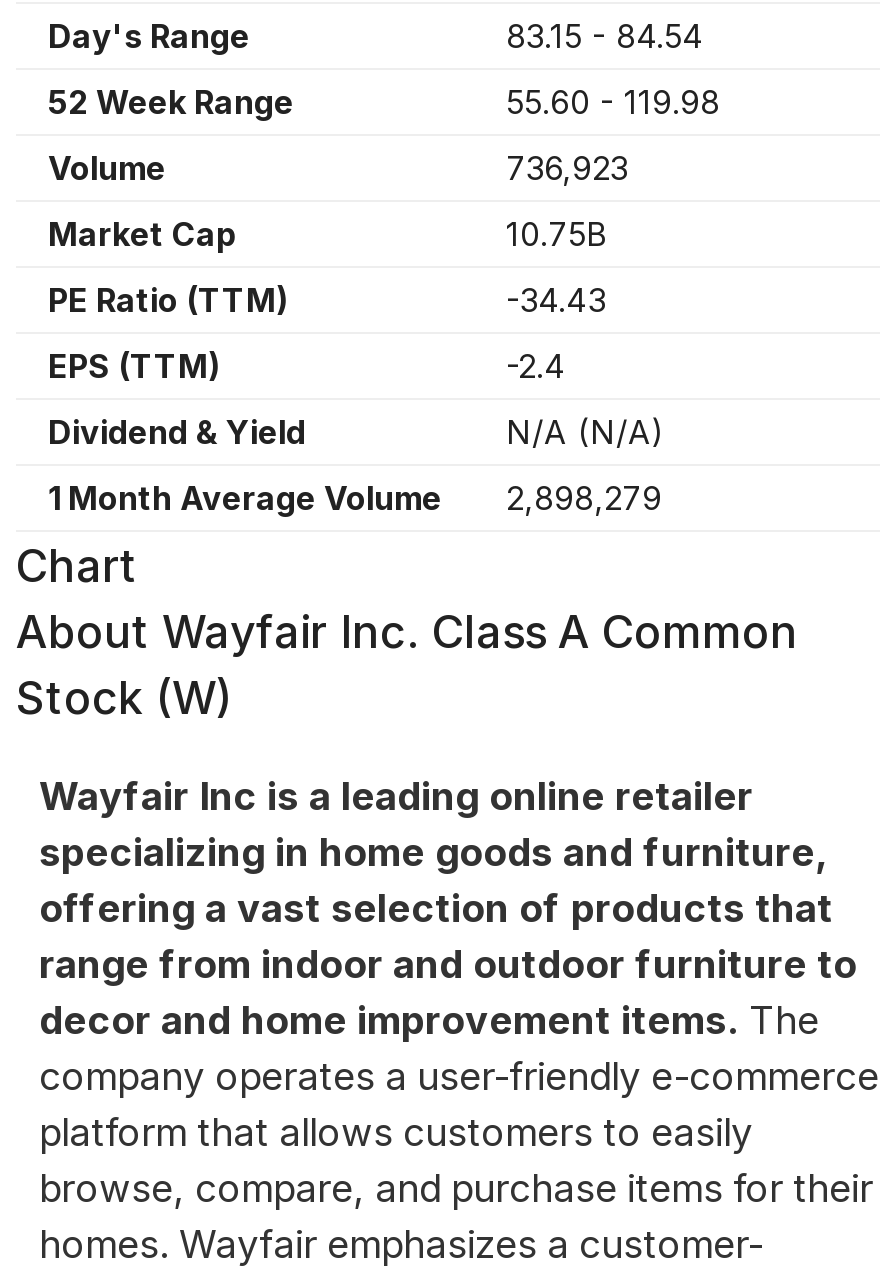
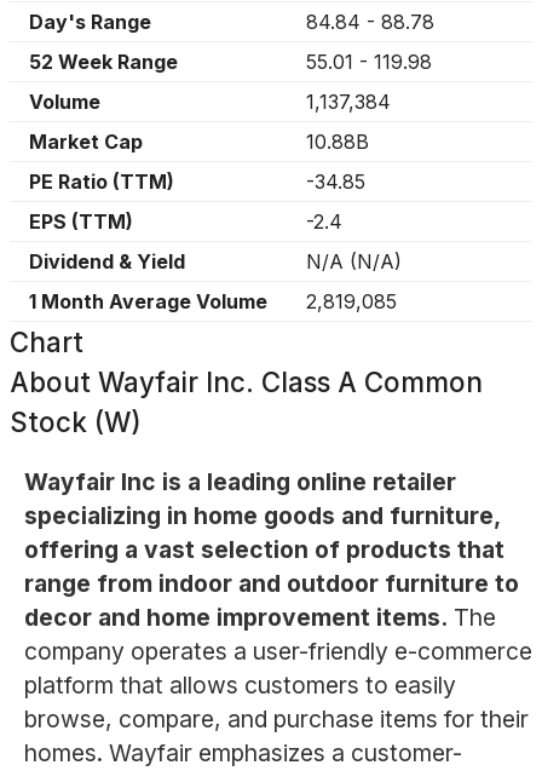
- 83.15 - 84.54
+ 84.84 - 88.78

- 55.60 - 119.98
+ 55.01 - 119.98

- 736,923
+ 1,137,384

- 10.75B
+ 10.88B

- -34.43
+ -34.85

- 1 Month Average Volume 2,898,279
+ 1 Month Average Volume 2,819,085
